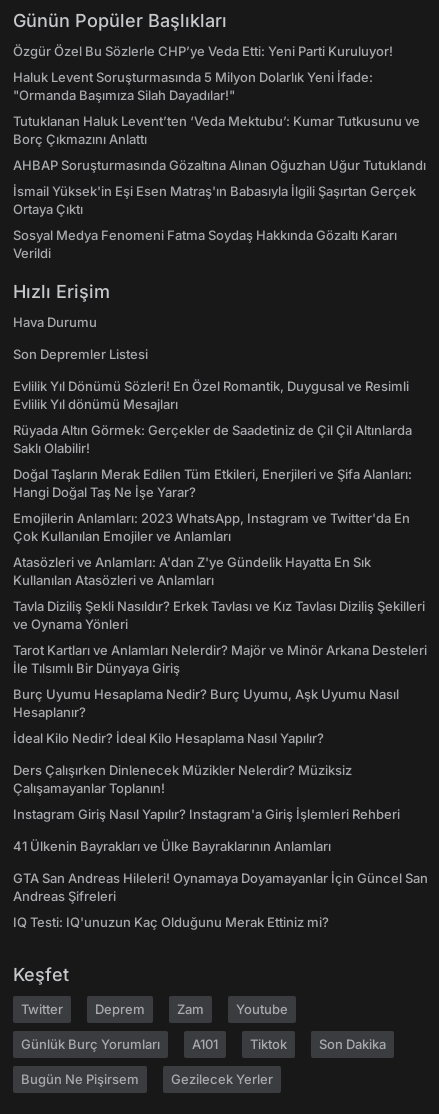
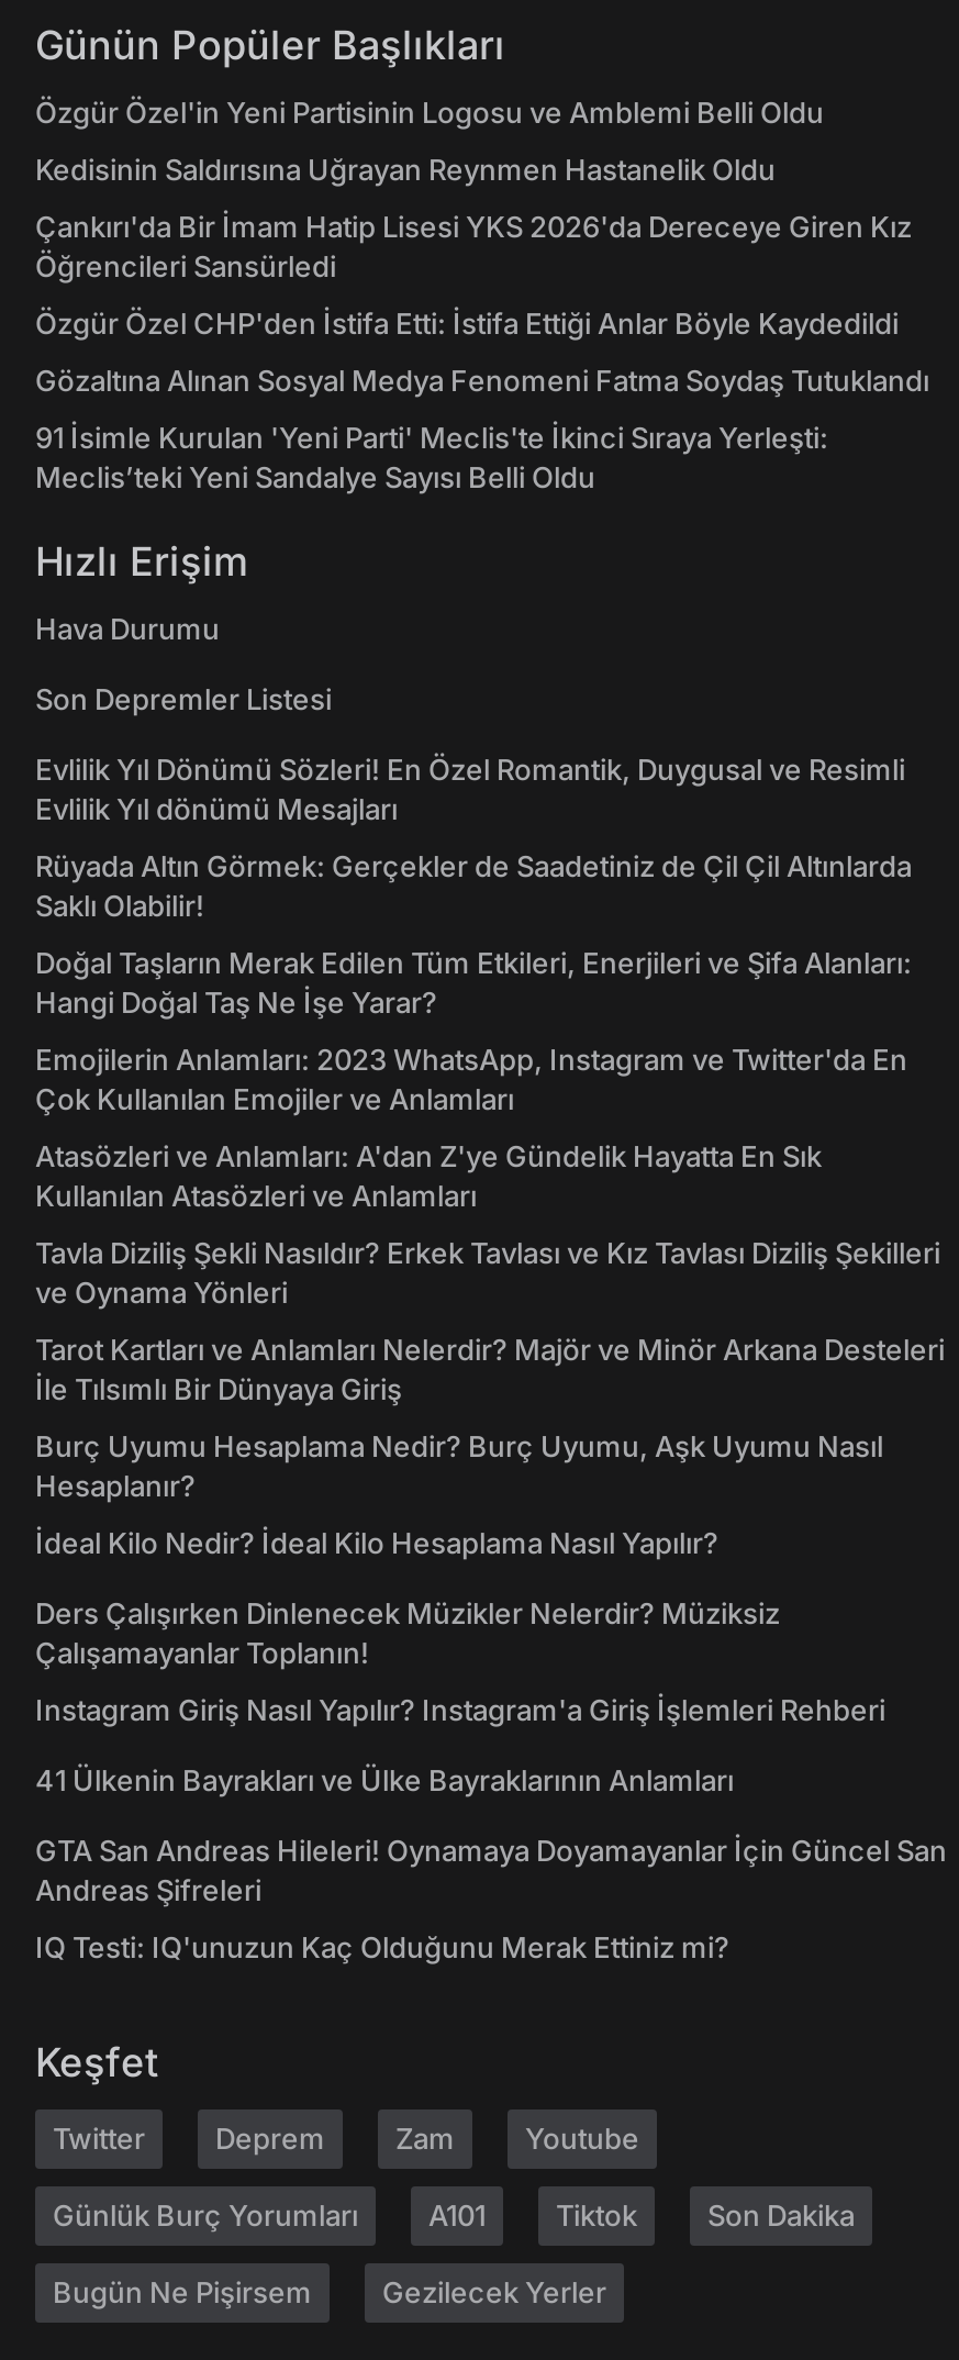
- Özgür Özel Bu Sözlerle CHP’ye Veda Etti: Yeni Parti Kuruluyor!
+ Özgür Özel'in Yeni Partisinin Logosu ve Amblemi Belli Oldu

- Haluk Levent Soruşturmasında 5 Milyon Dolarlık Yeni İfade:
- "Ormanda Başımıza Silah Dayadılar!"
+ Kedisinin Saldırısına Uğrayan Reynmen Hastanelik Oldu

- Tutuklanan Haluk Levent’ten ‘Veda Mektubu’: Kumar Tutkusunu ve
- Borç Çıkmazını Anlattı
+ Çankırı'da Bir İmam Hatip Lisesi YKS 2026'da Dereceye Giren Kız
+ Öğrencileri Sansürledi

- AHBAP Soruşturmasında Gözaltına Alınan Oğuzhan Uğur Tutuklandı
+ Özgür Özel CHP'den İstifa Etti: İstifa Ettiği Anlar Böyle Kaydedildi

- İsmail Yüksek'in Eşi Esen Matraş'ın Babasıyla İlgili Şaşırtan Gerçek
- Ortaya Çıktı
+ Gözaltına Alınan Sosyal Medya Fenomeni Fatma Soydaş Tutuklandı

- Sosyal Medya Fenomeni Fatma Soydaş Hakkında Gözaltı Kararı
- Verildi
+ 91 İsimle Kurulan 'Yeni Parti' Meclis'te İkinci Sıraya Yerleşti:
+ Meclis’teki Yeni Sandalye Sayısı Belli Oldu
